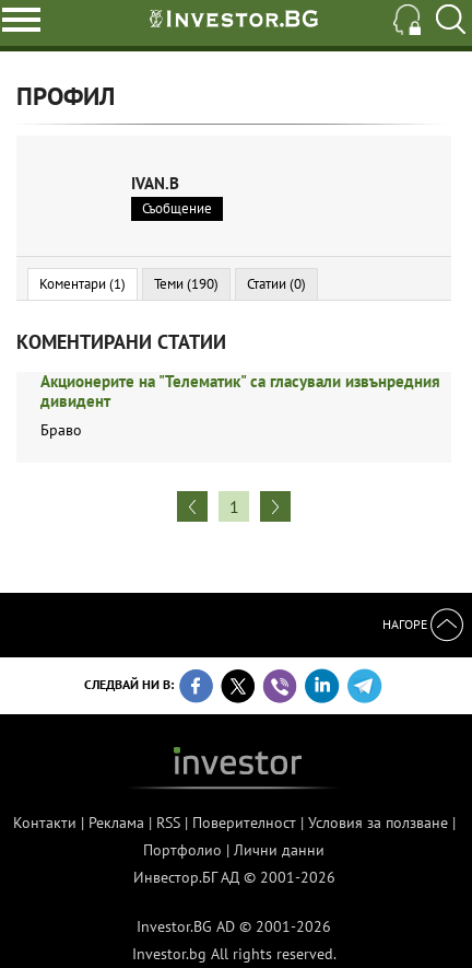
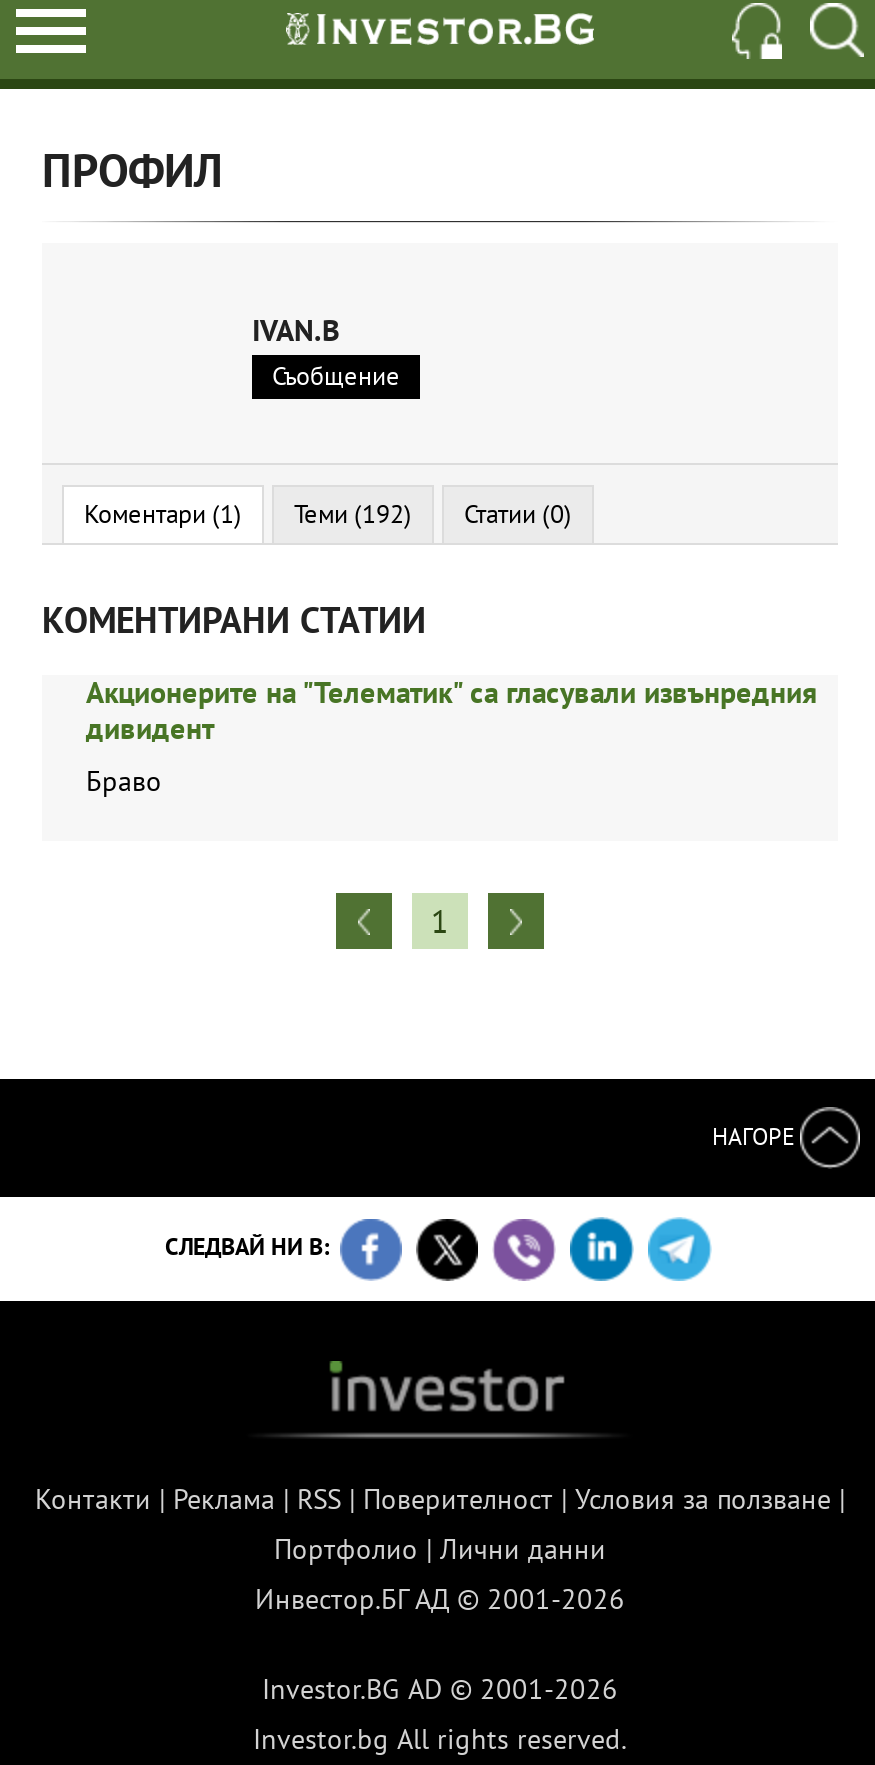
- Коментари (1) Теми (190) Статии (0)
+ Коментари (1) Теми (192) Статии (0)
